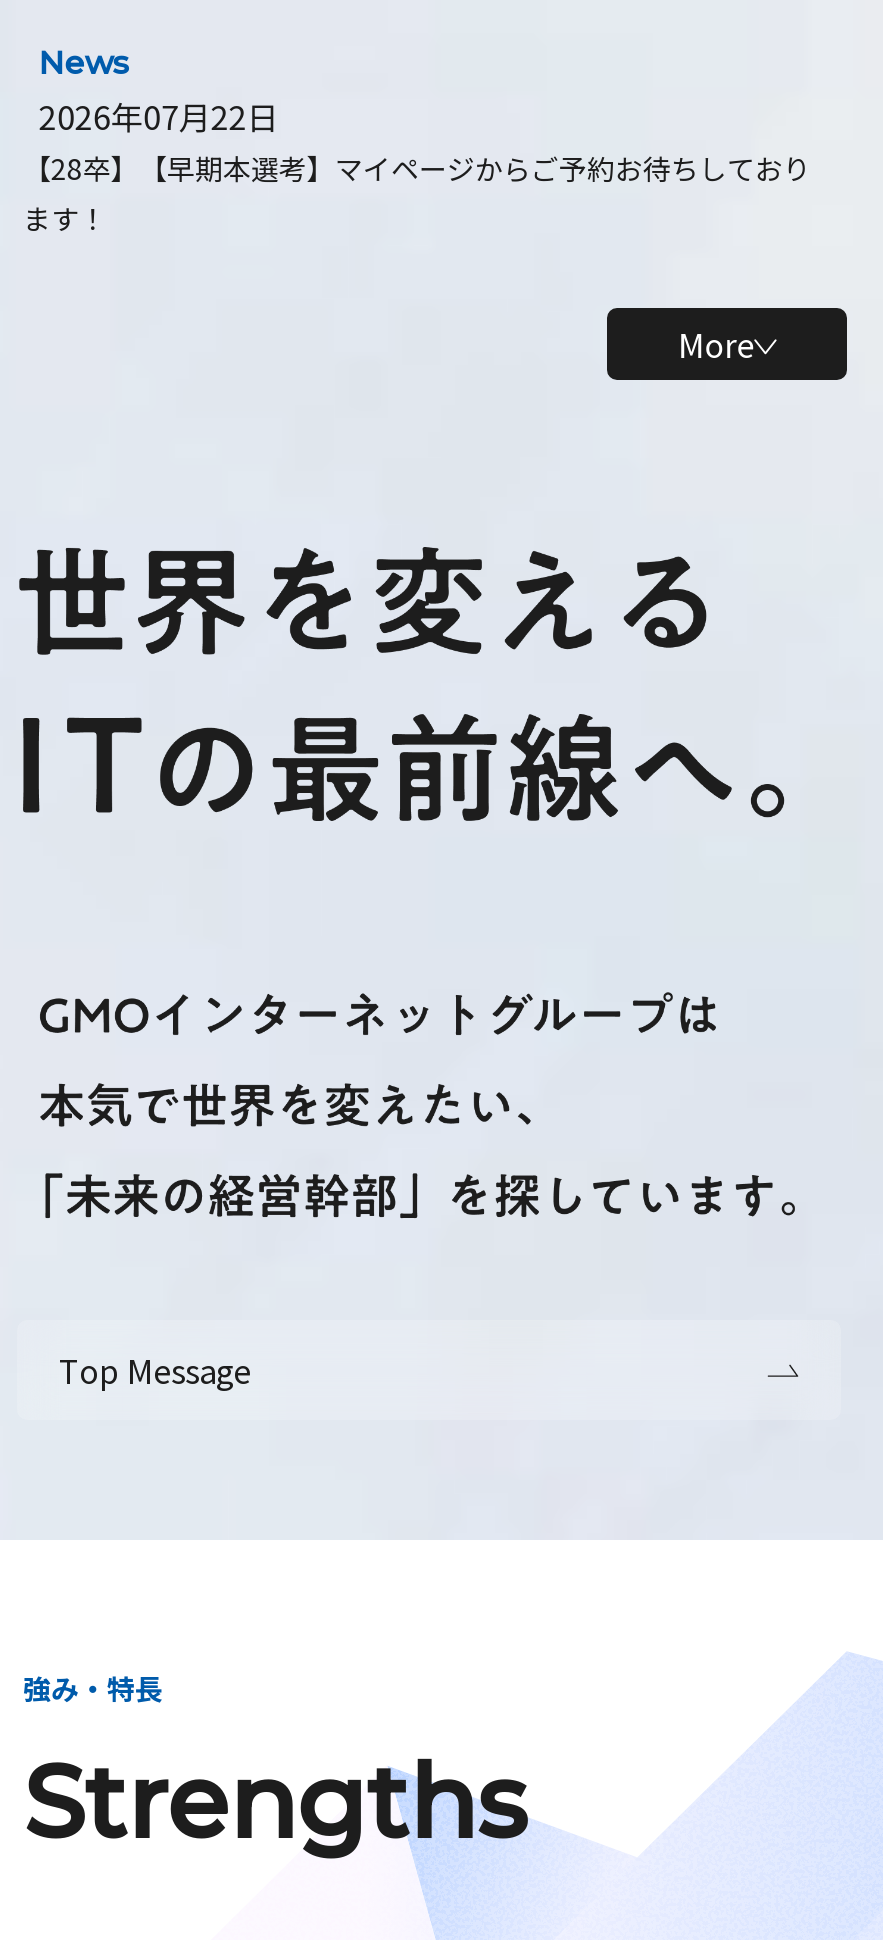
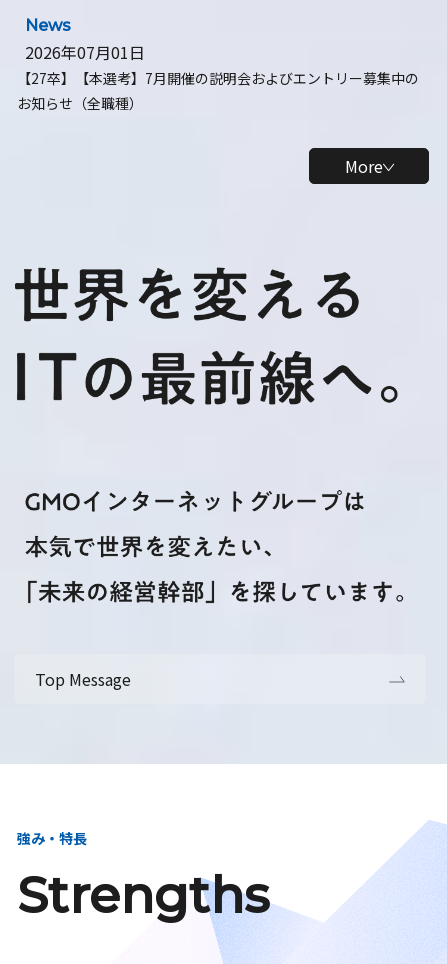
- 2026年07月22日
- 【28卒】【早期本選考】マイページからご予約お待ちしており
- ます！
+ 2026年07月01日
+ 【27卒】【本選考】7月開催の説明会およびエントリー募集中の
+ お知らせ（全職種）
